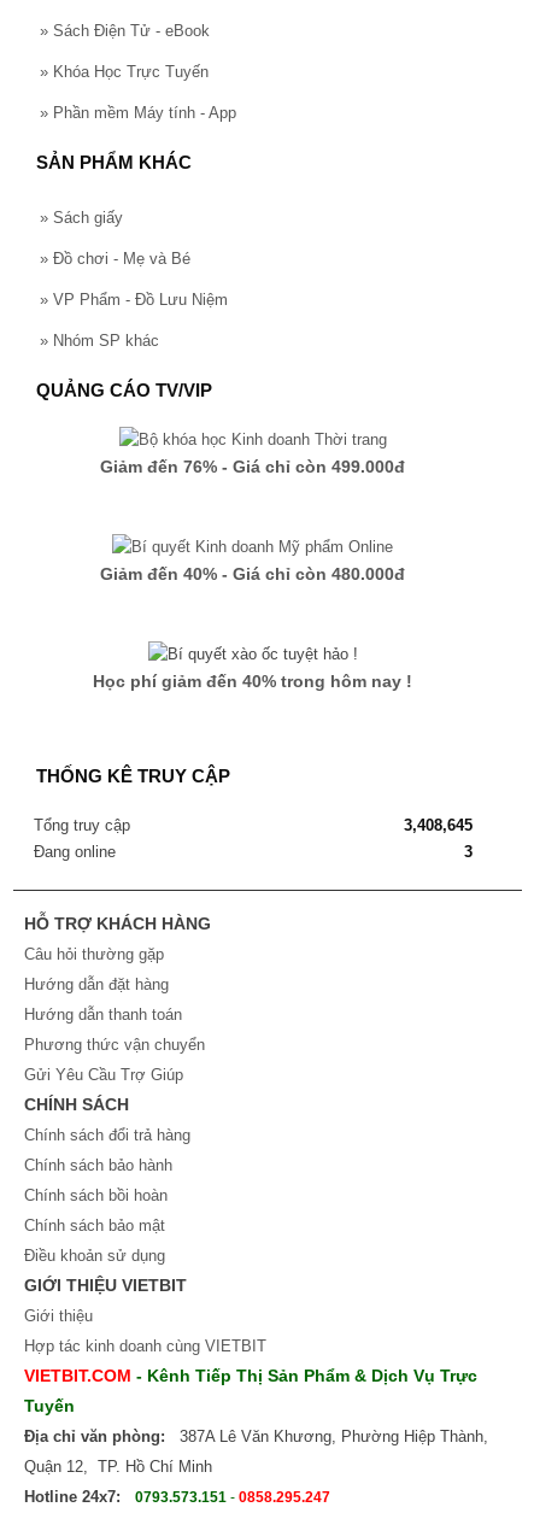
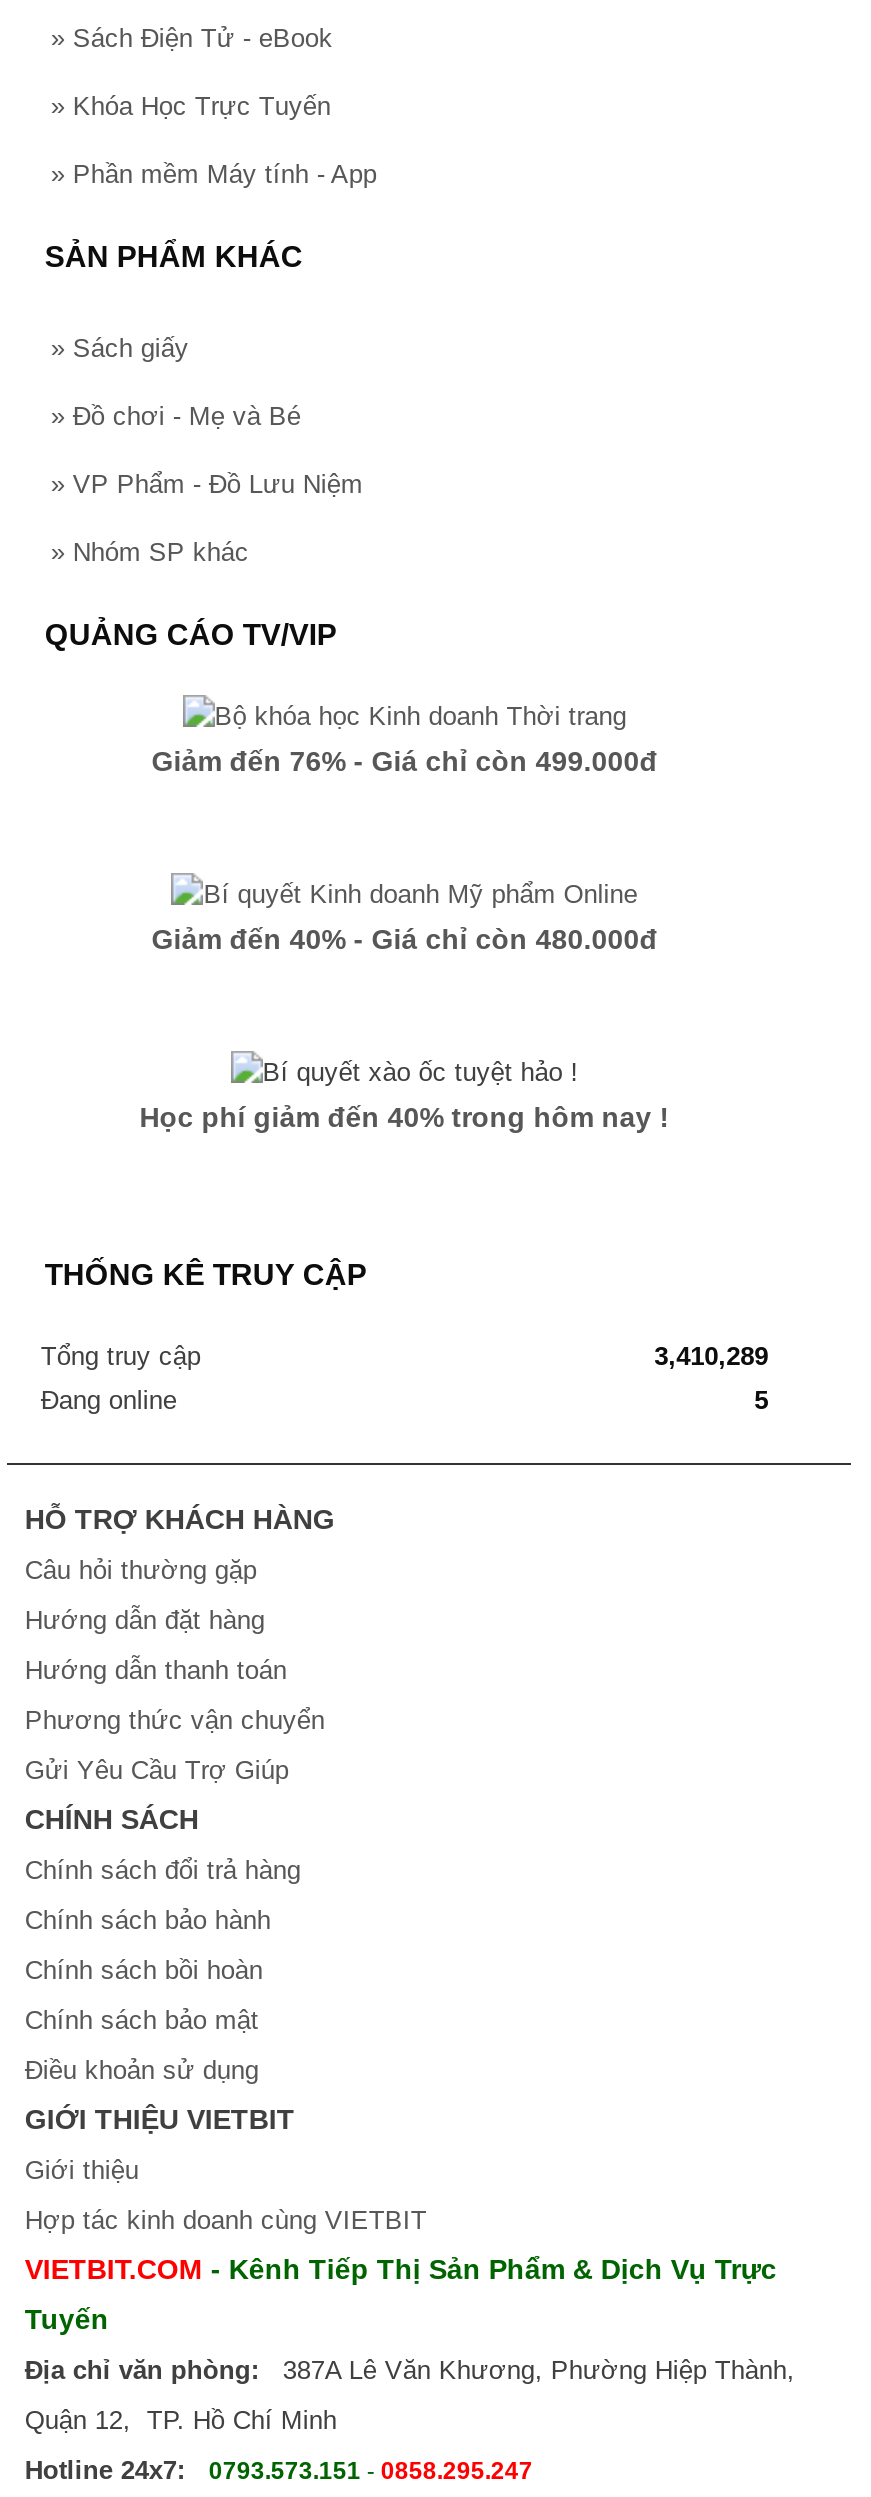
- 3,408,645
+ 3,410,289

- 3
+ 5
